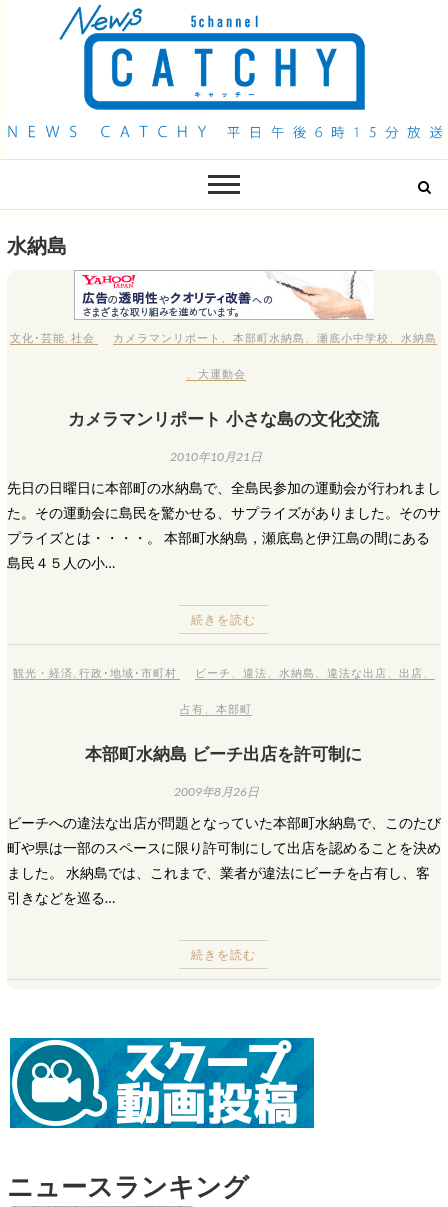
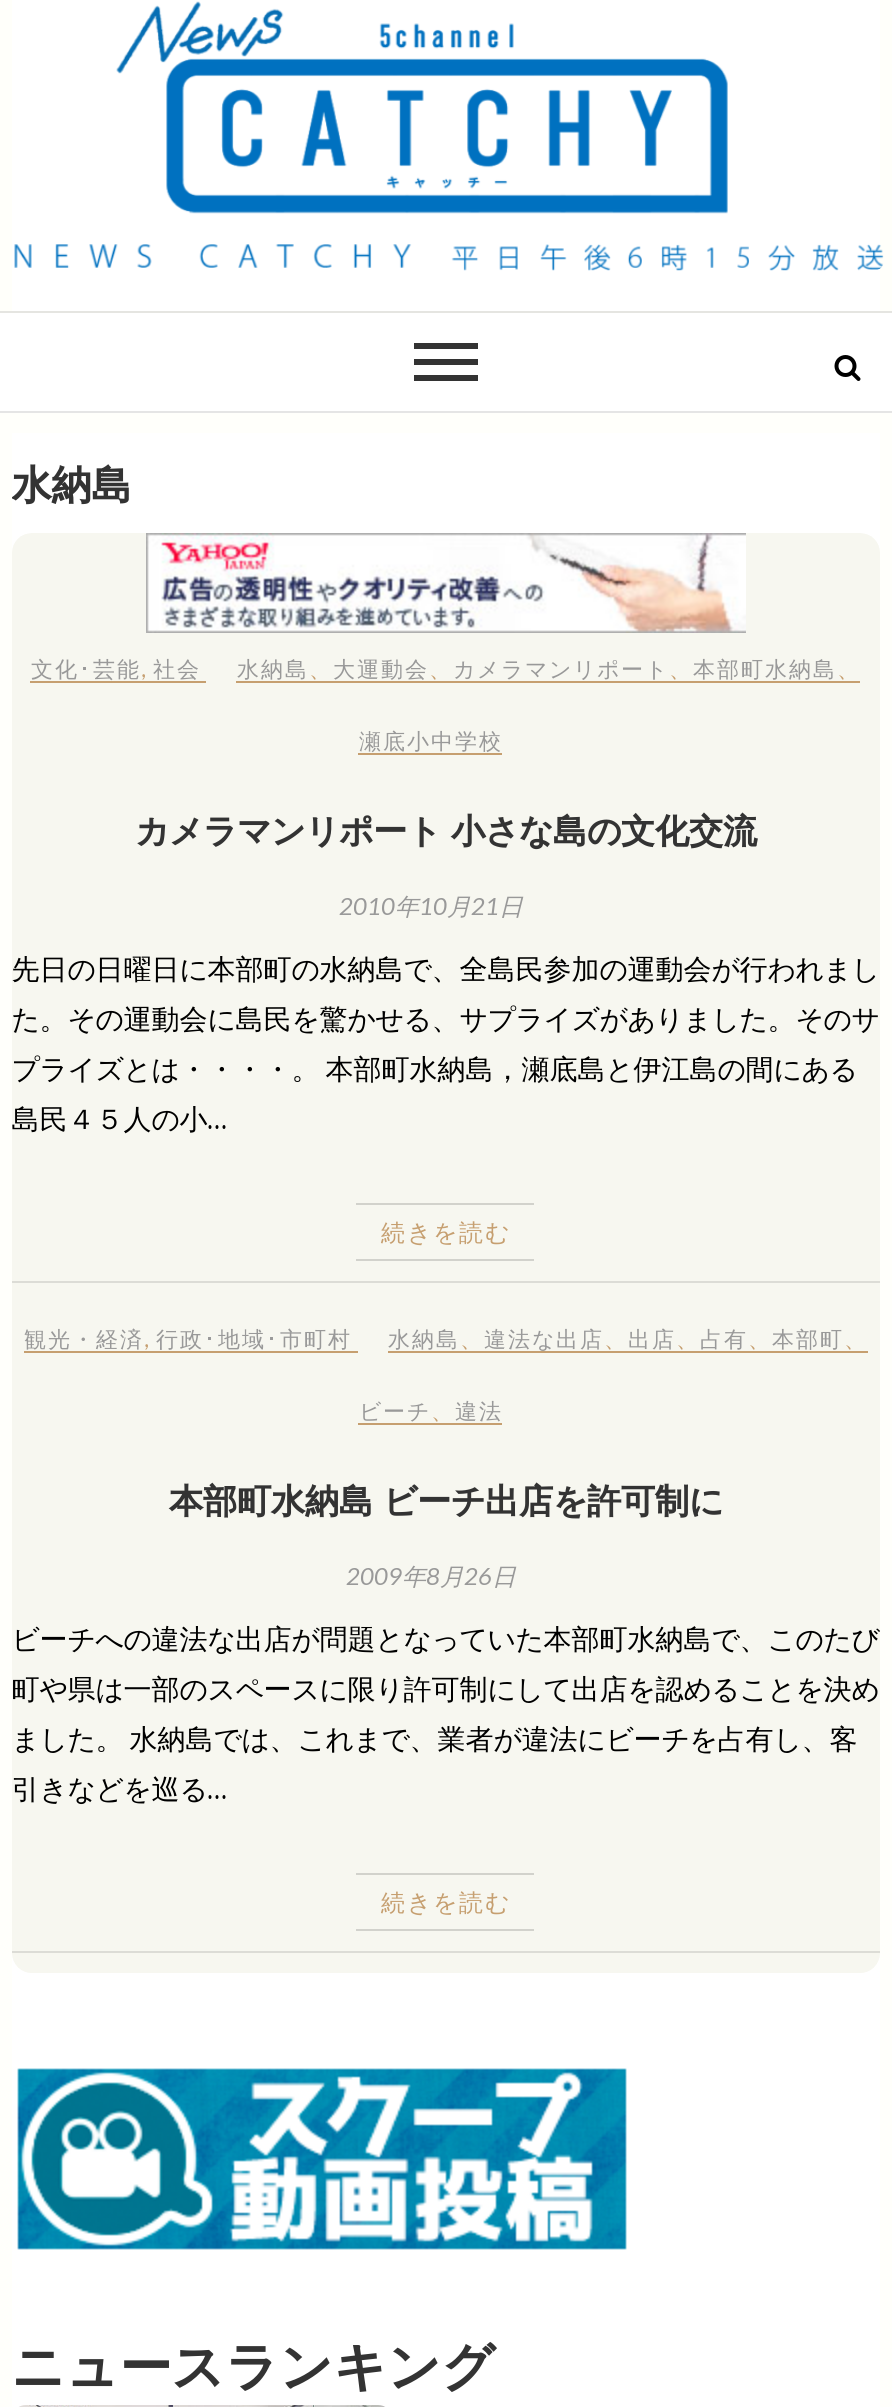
- カメラマンリポート、本部町水納島、瀬底小中学校、水納島
+ 水納島、大運動会、カメラマンリポート、本部町水納島、

- 、大運動会
+ 瀬底小中学校

- ビーチ、違法、水納島、違法な出店、出店、
+ 水納島、違法な出店、出店、占有、本部町、

- 占有、本部町
+ ビーチ、違法
